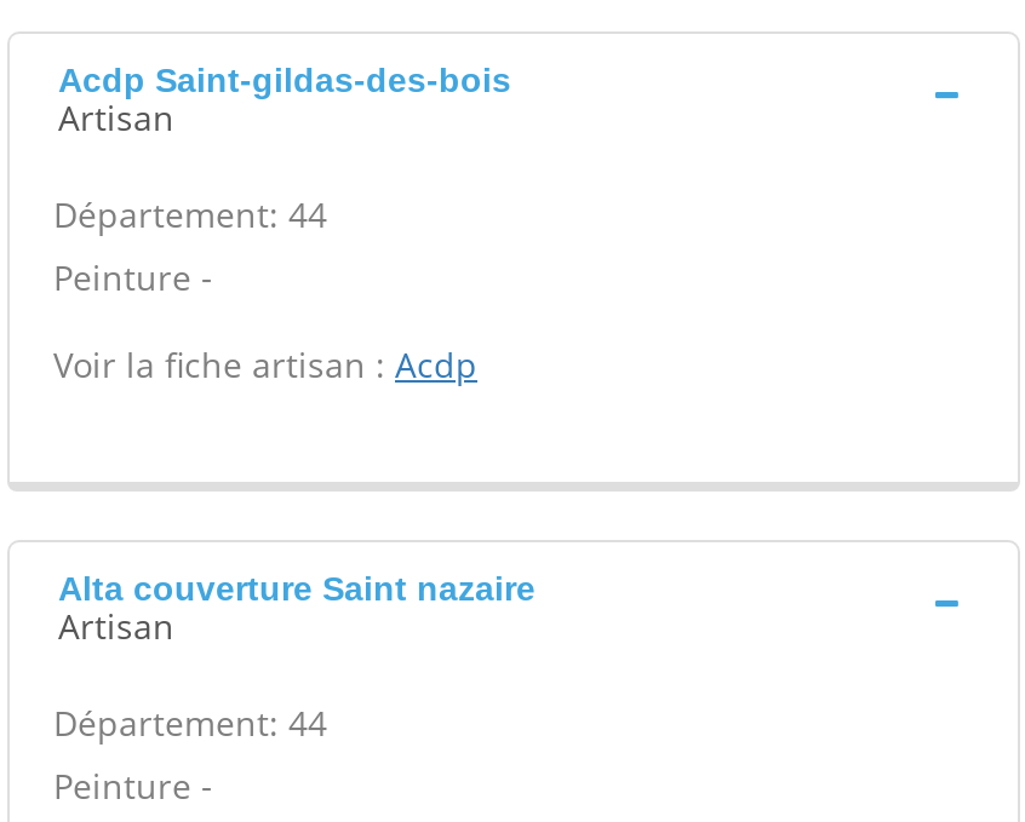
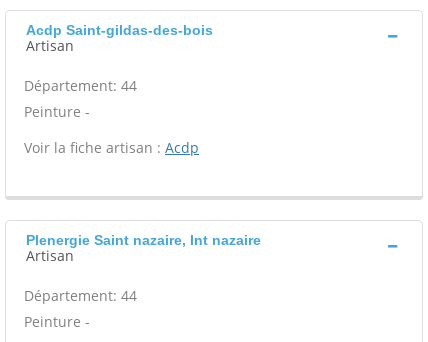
- Alta couverture Saint nazaire
+ Plenergie Saint nazaire, Int nazaire
